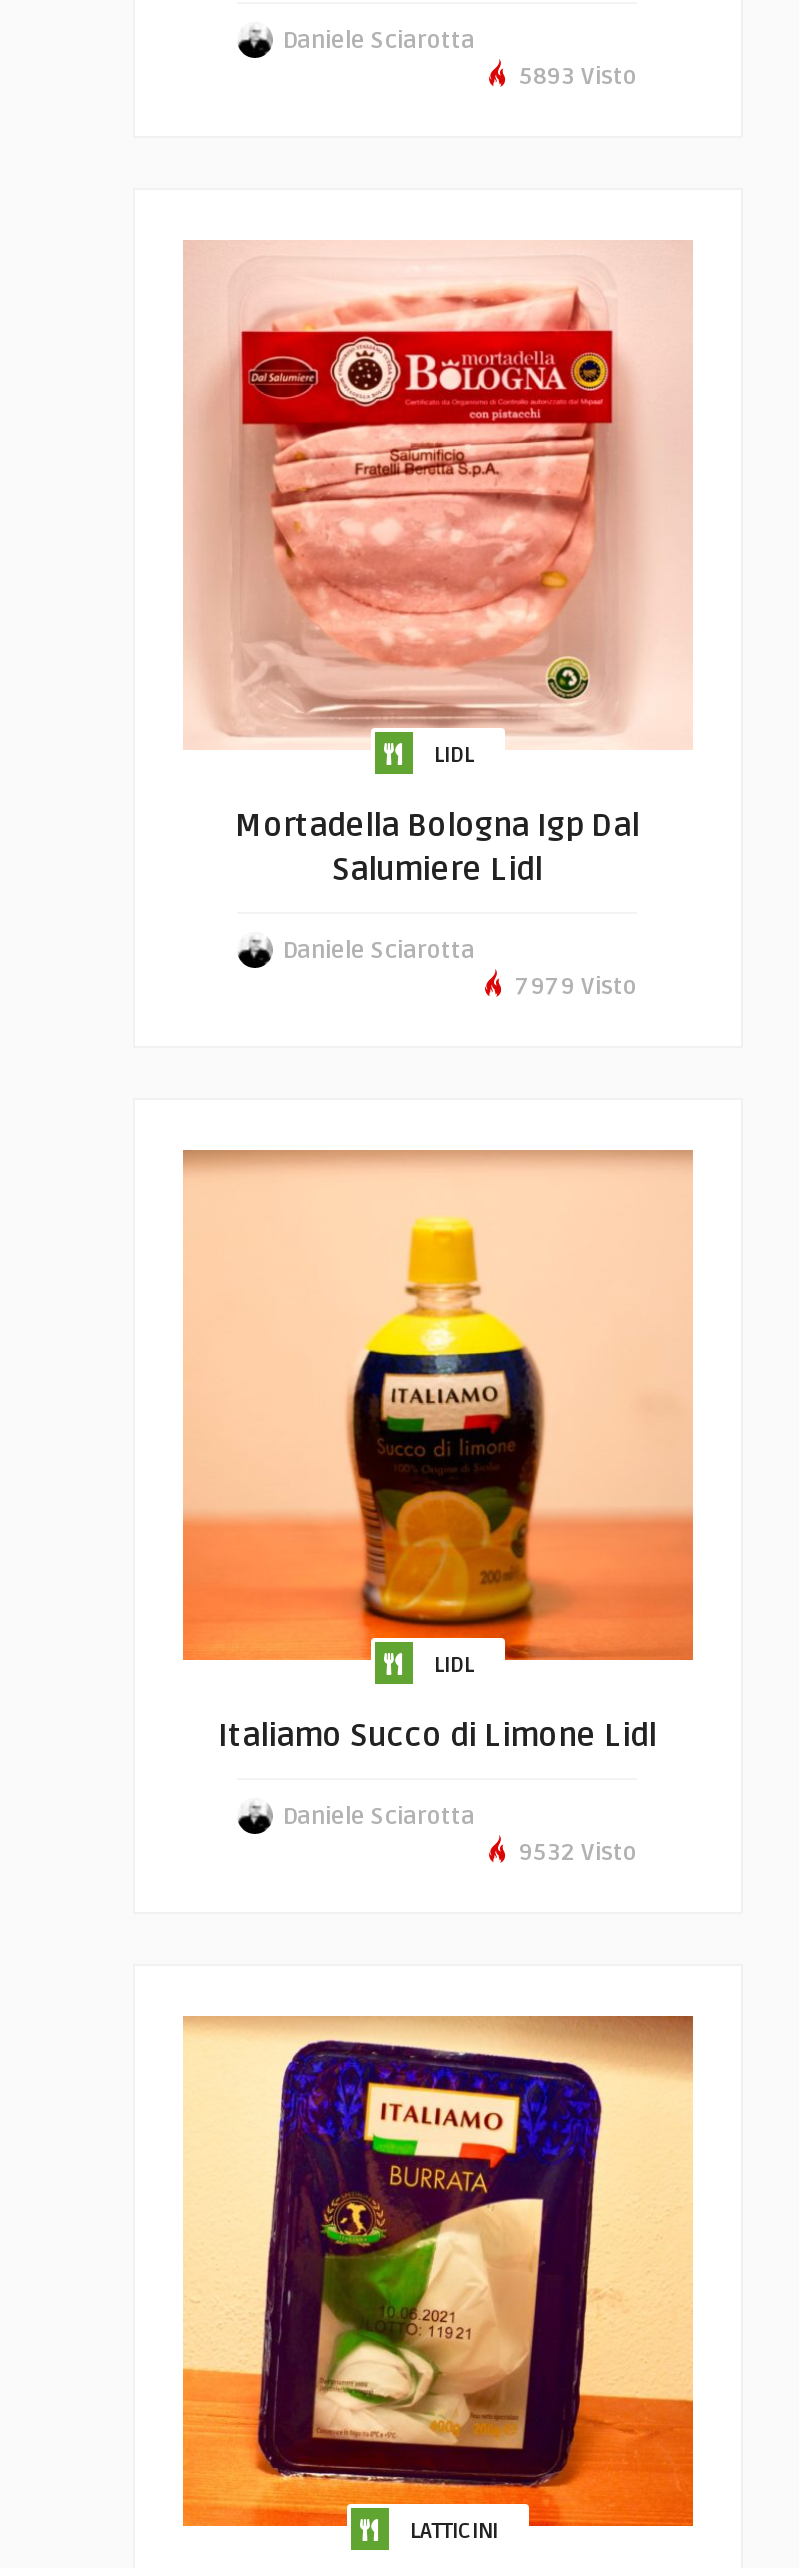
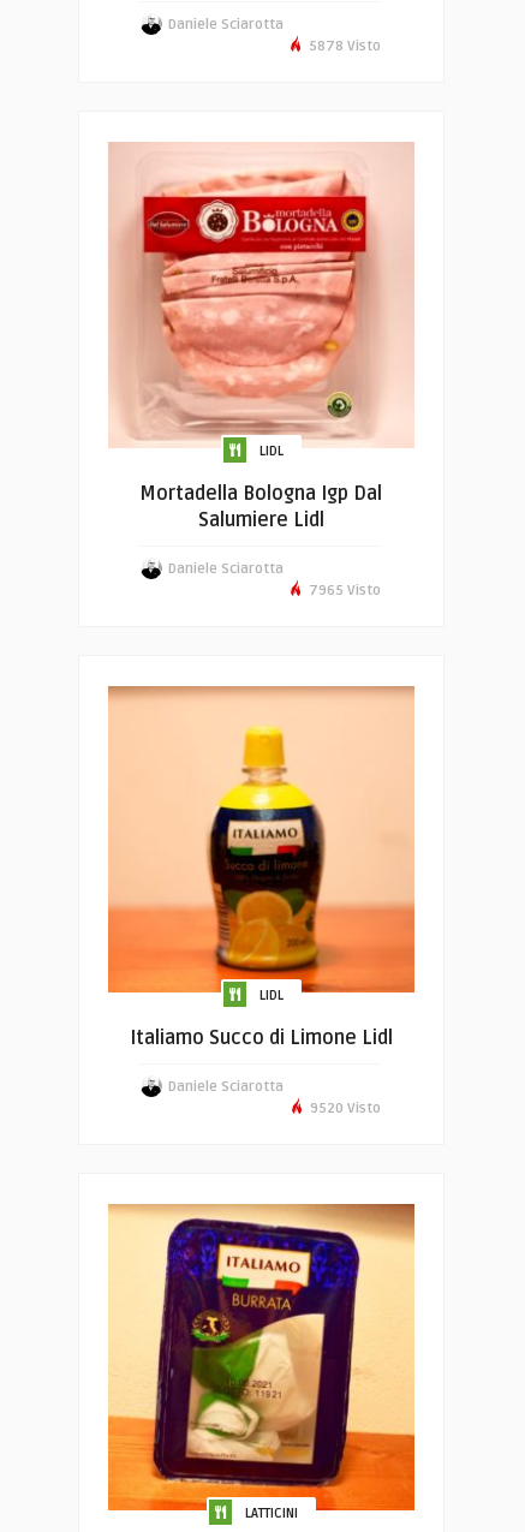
- 5893 Visto
+ 5878 Visto

- 7979 Visto
+ 7965 Visto

- 9532 Visto
+ 9520 Visto
